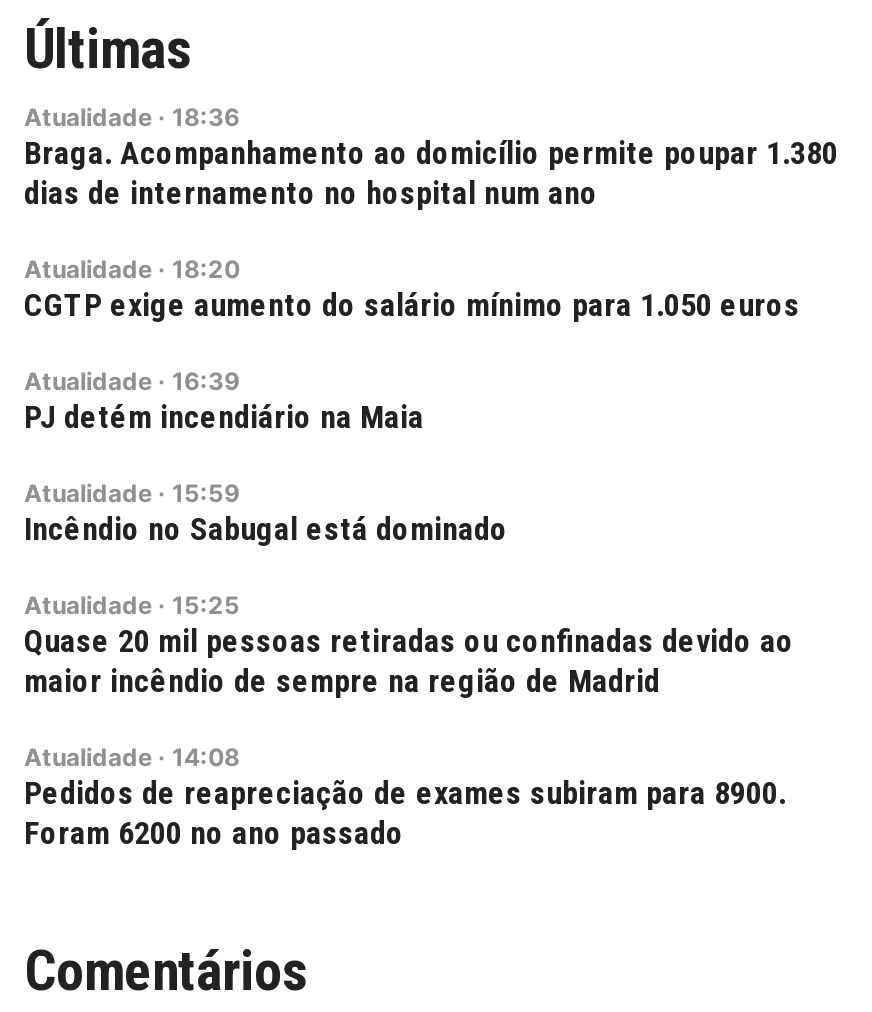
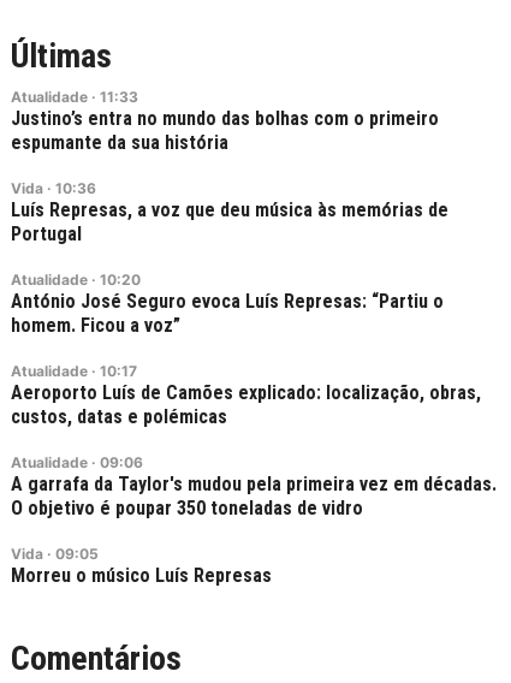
- Atualidade · 18:36
- Braga. Acompanhamento ao domicílio permite poupar 1.380
- dias de internamento no hospital num ano
+ Atualidade · 11:33
+ Justino’s entra no mundo das bolhas com o primeiro
+ espumante da sua história

- Atualidade · 18:20
- CGTP exige aumento do salário mínimo para 1.050 euros
+ Vida · 10:36
+ Luís Represas, a voz que deu música às memórias de
+ Portugal

- Atualidade · 16:39
- PJ detém incendiário na Maia
+ Atualidade · 10:20
+ António José Seguro evoca Luís Represas: “Partiu o
+ homem. Ficou a voz”

- Atualidade · 15:59
- Incêndio no Sabugal está dominado
+ Atualidade · 10:17
+ Aeroporto Luís de Camões explicado: localização, obras,
+ custos, datas e polémicas

- Atualidade · 15:25
- Quase 20 mil pessoas retiradas ou confinadas devido ao
- maior incêndio de sempre na região de Madrid
+ Atualidade · 09:06
+ A garrafa da Taylor's mudou pela primeira vez em décadas.
+ O objetivo é poupar 350 toneladas de vidro

- Atualidade · 14:08
- Pedidos de reapreciação de exames subiram para 8900.
- Foram 6200 no ano passado
+ Vida · 09:05
+ Morreu o músico Luís Represas
